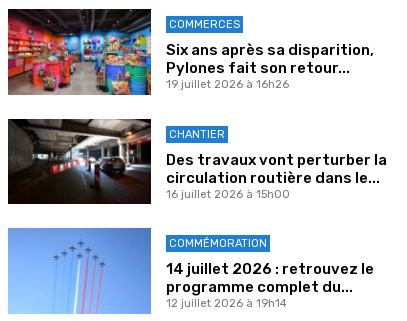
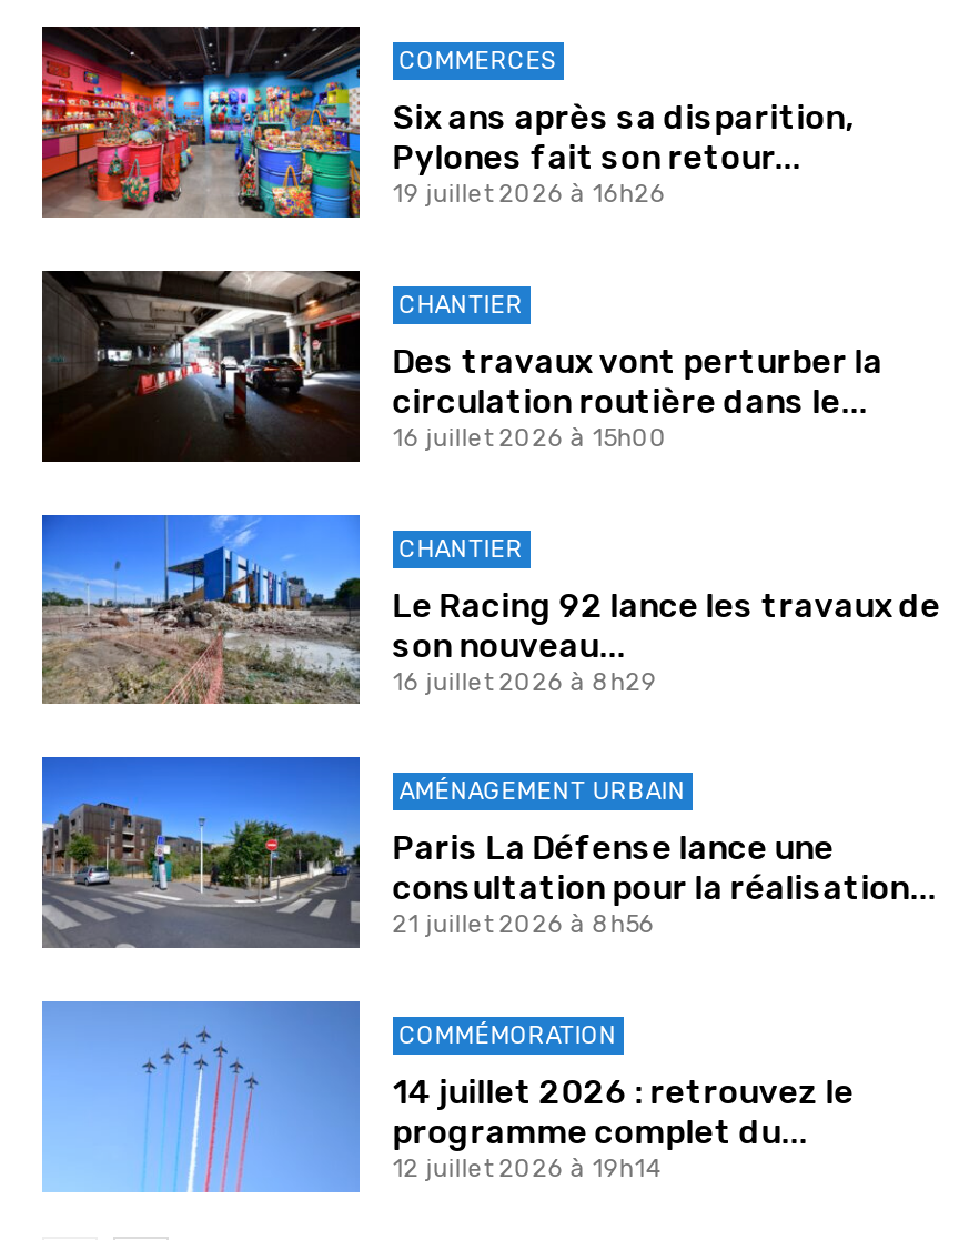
+ [image]
+ CHANTIER
+ Le Racing 92 lance les travaux de
+ son nouveau...
+ 16 juillet 2026 à 8h29

+ [image]
+ AMÉNAGEMENT URBAIN
+ Paris La Défense lance une
+ consultation pour la réalisation...
+ 21 juillet 2026 à 8h56
